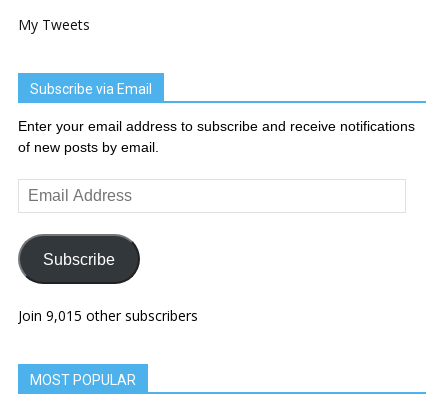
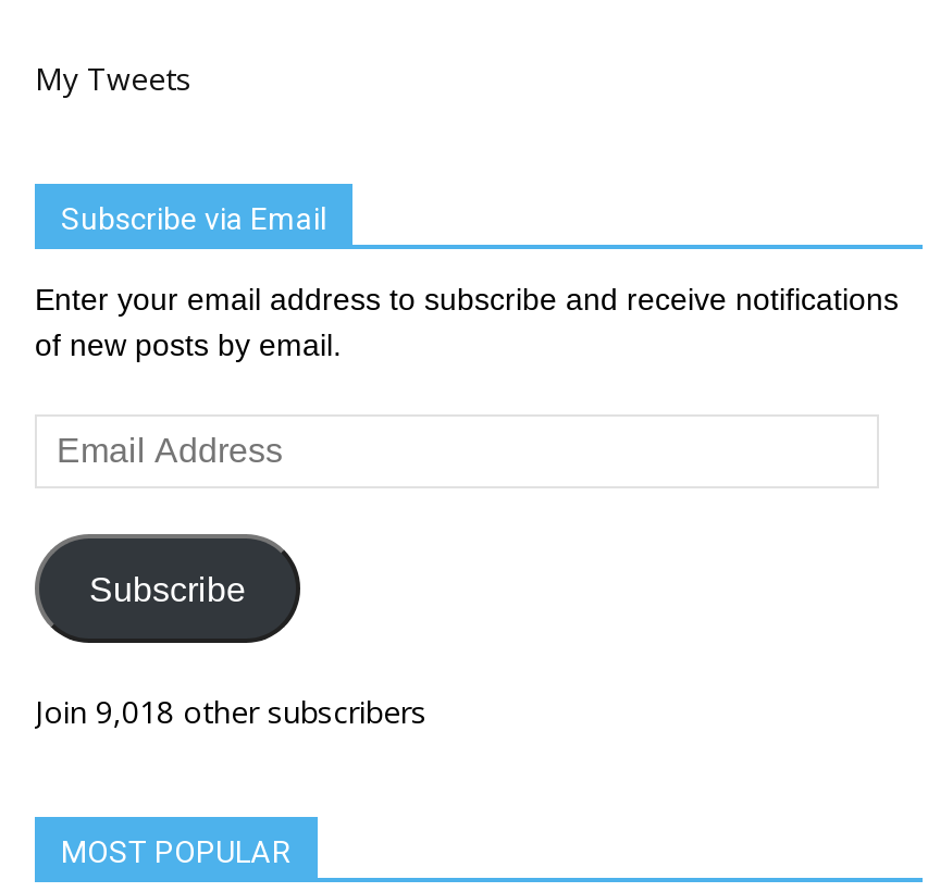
- Join 9,015 other subscribers
+ Join 9,018 other subscribers
